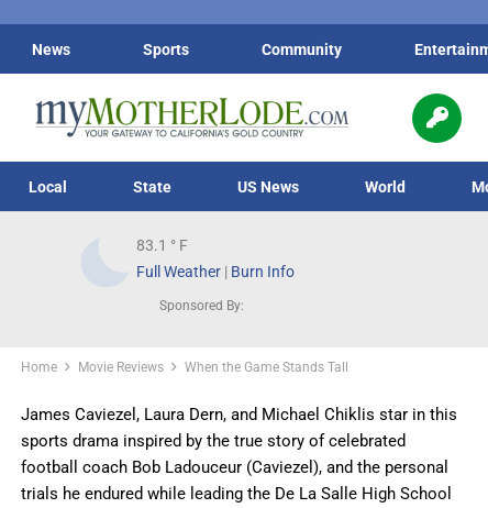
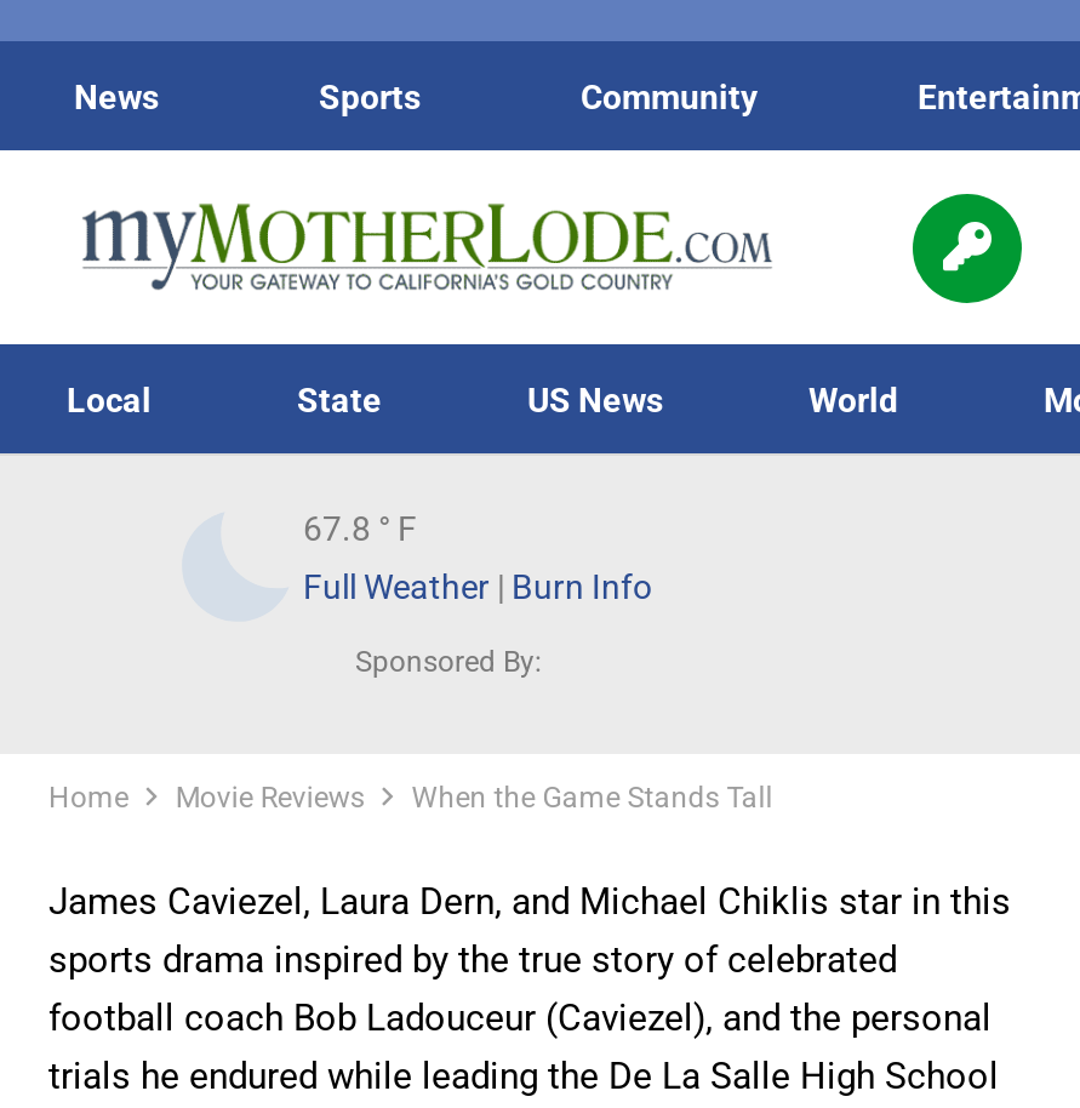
- 83.1 ° F
+ 67.8 ° F
